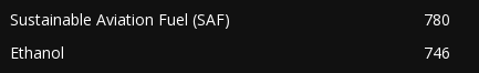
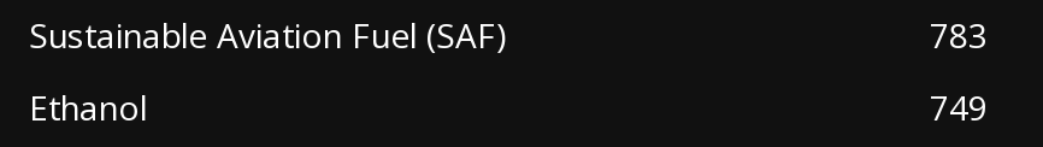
- 780
+ 783

- 746
+ 749
